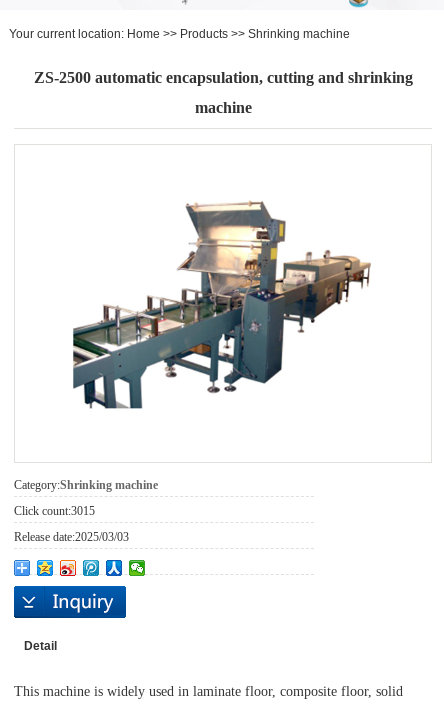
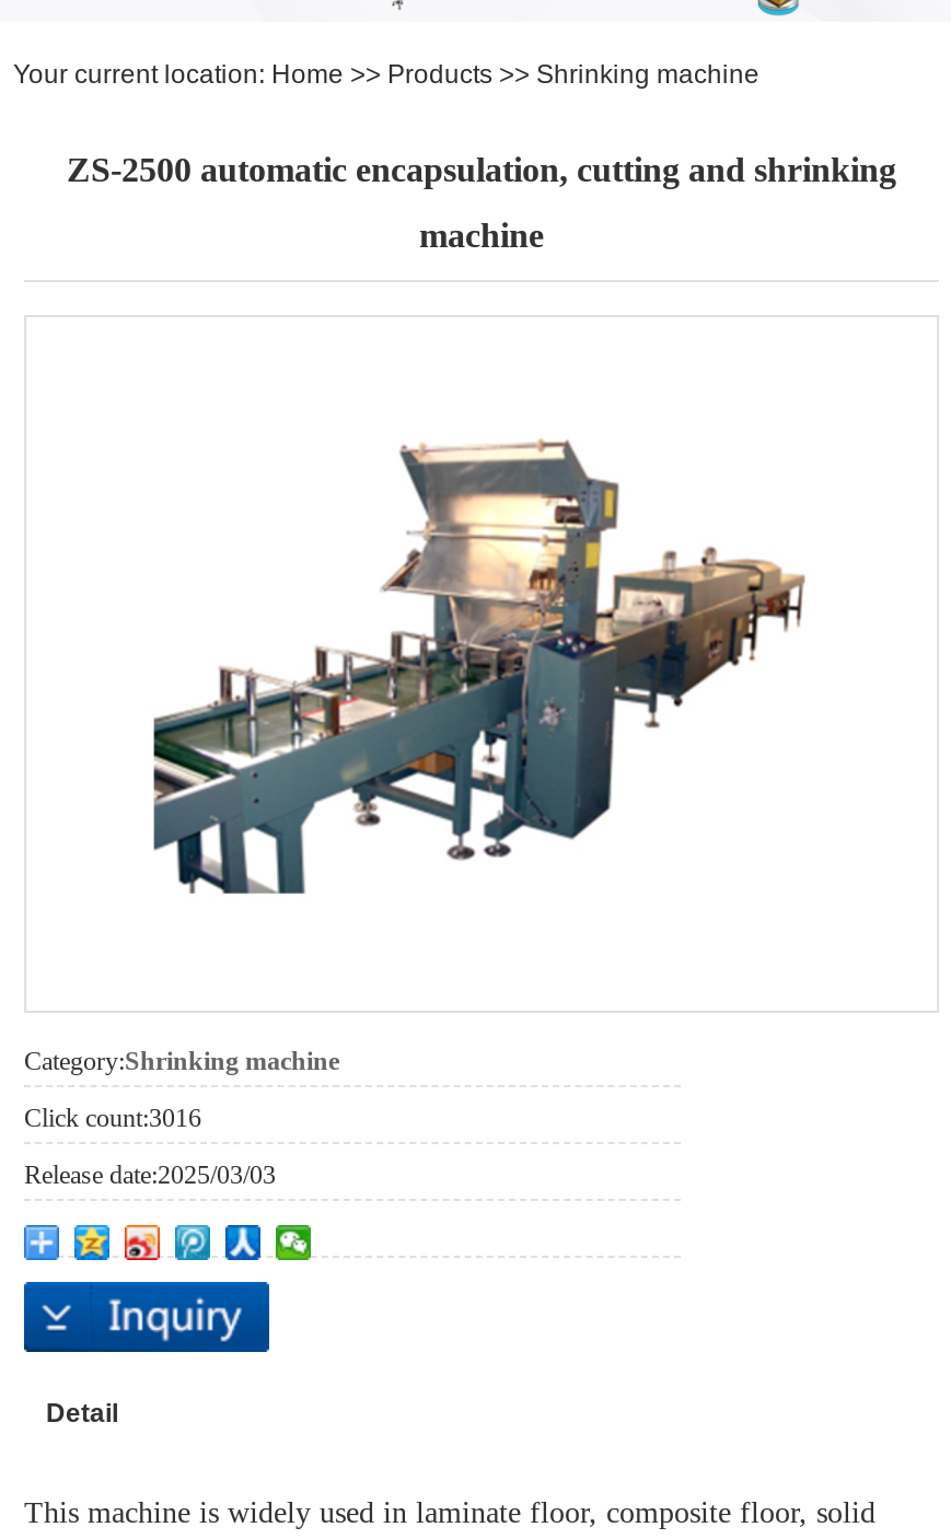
- Click count:3015
+ Click count:3016
